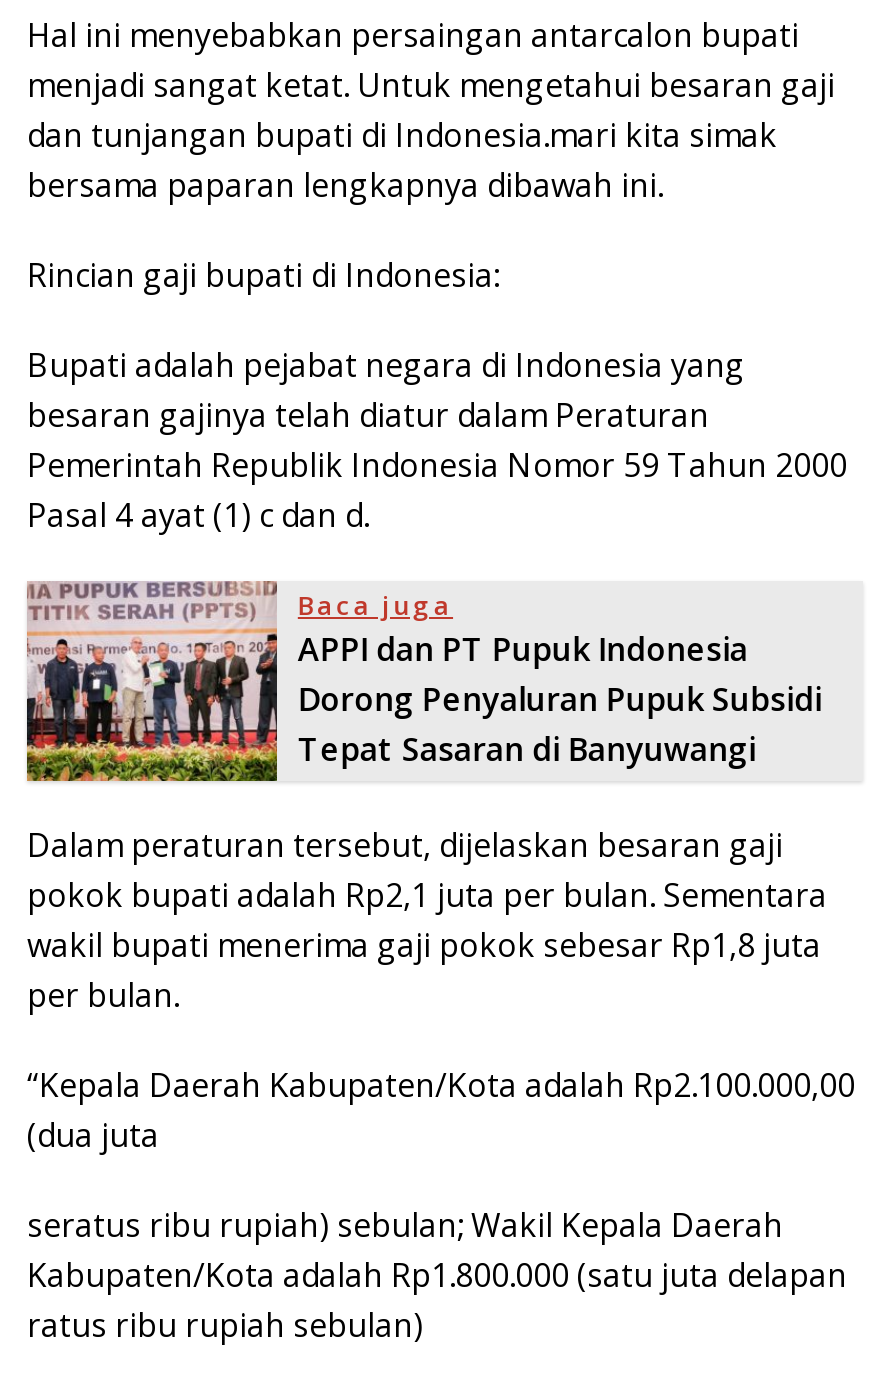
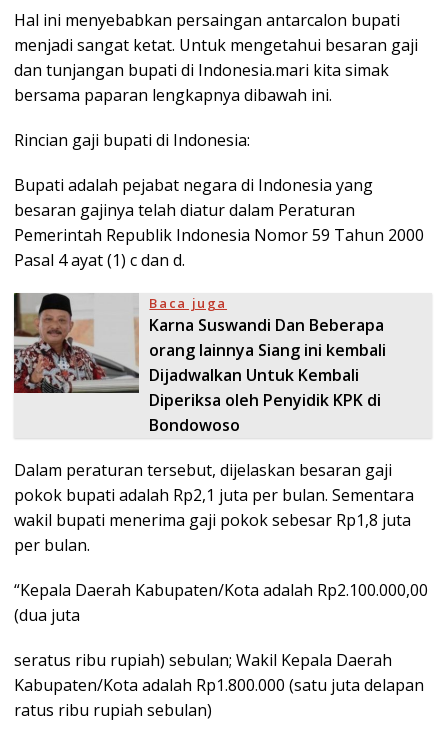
- [image]
- APPI dan PT Pupuk Indonesia
- Dorong Penyaluran Pupuk Subsidi
- Tepat Sasaran di Banyuwangi
+ [image]
+ Karna Suswandi Dan Beberapa
+ orang lainnya Siang ini kembali
+ Dijadwalkan Untuk Kembali
+ Diperiksa oleh Penyidik KPK di
+ Bondowoso
